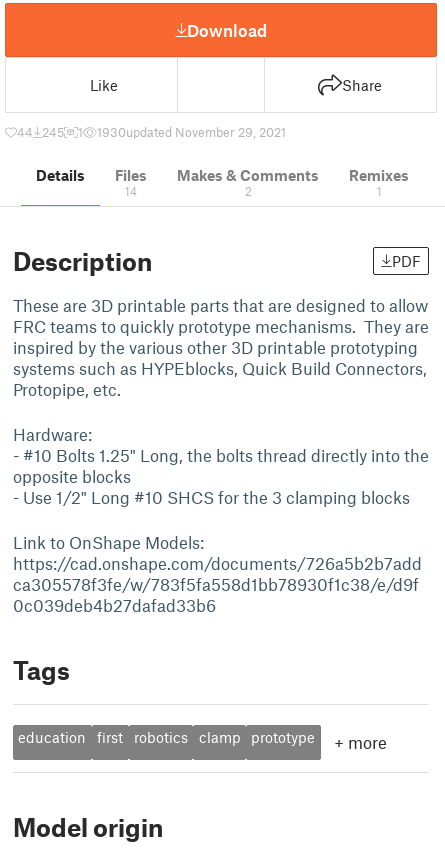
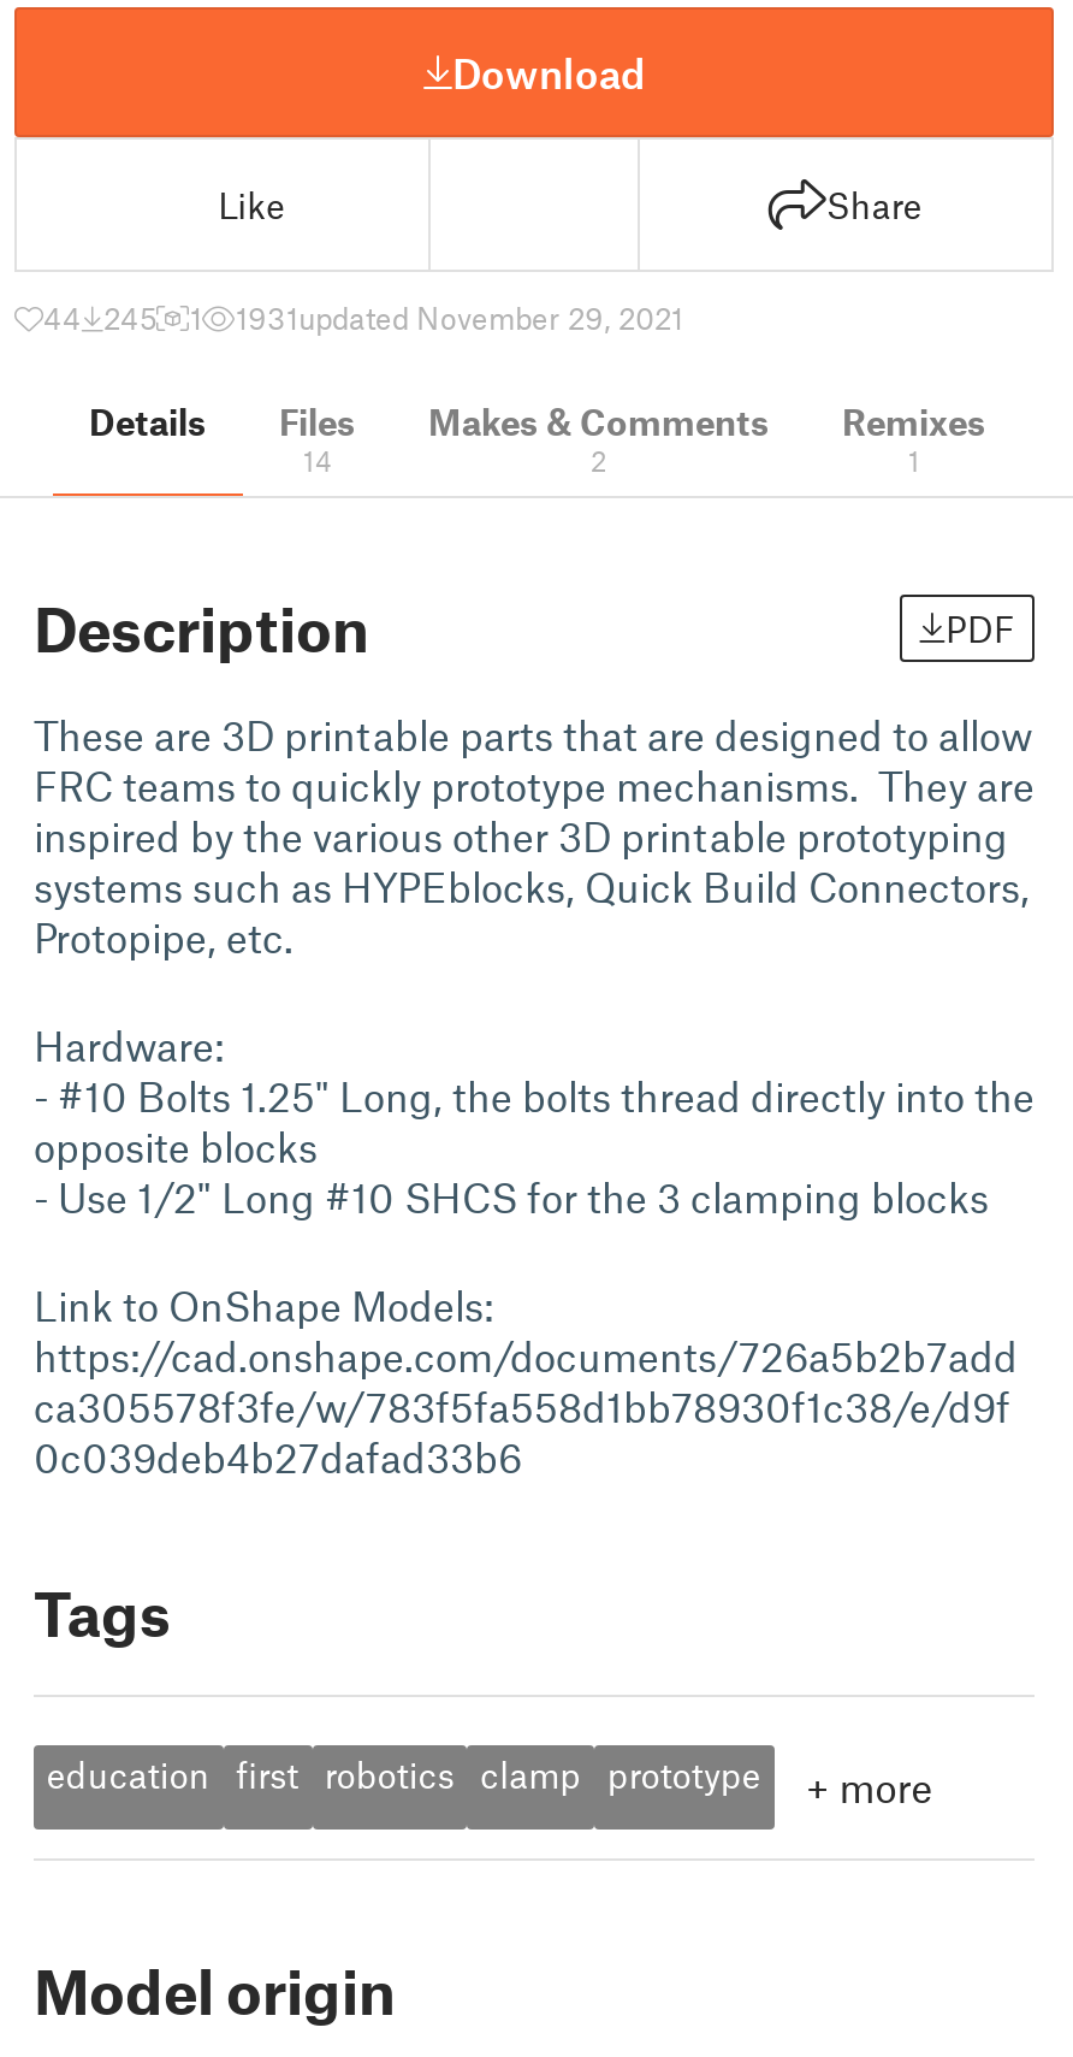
- 1930updated November 29, 2021
+ 1931updated November 29, 2021
